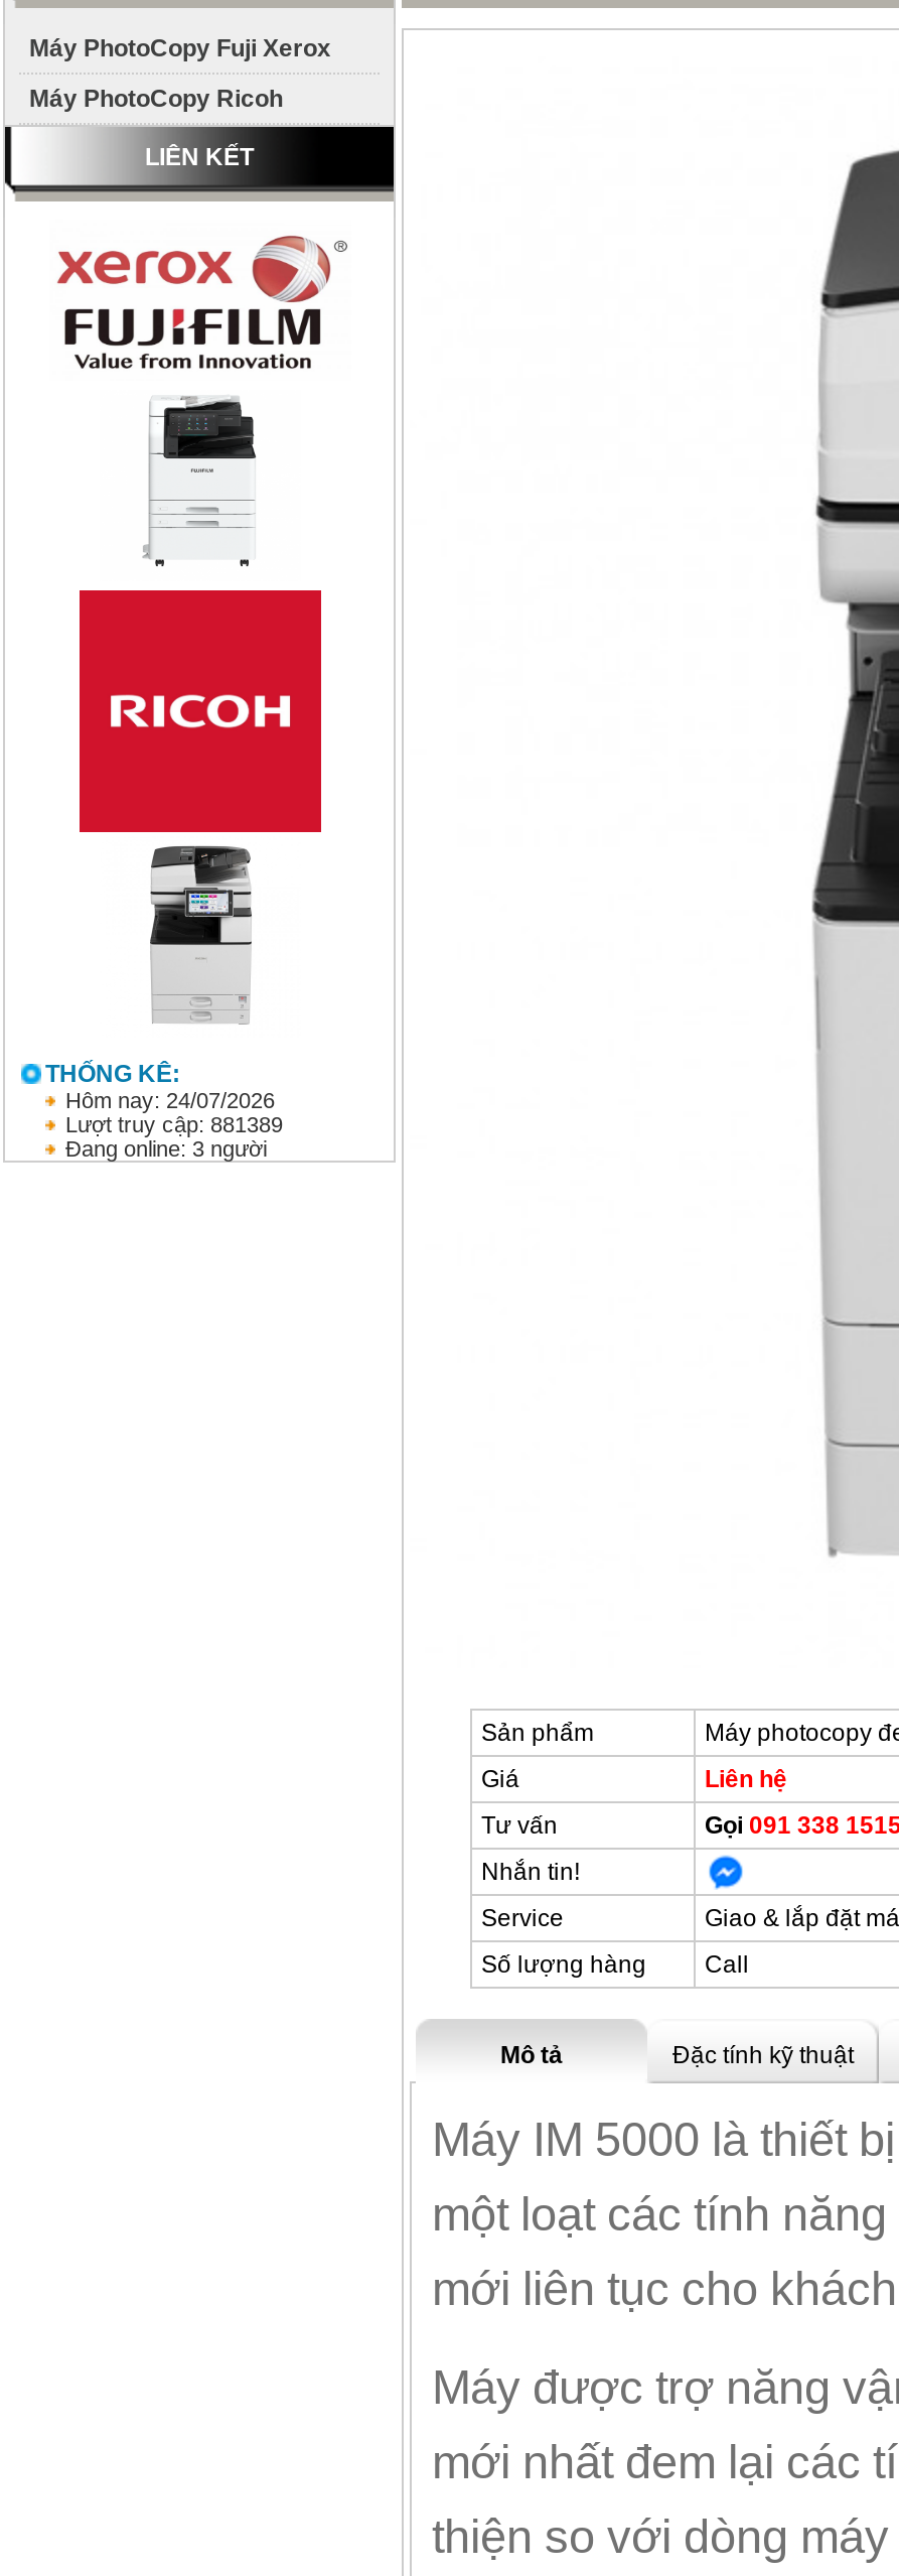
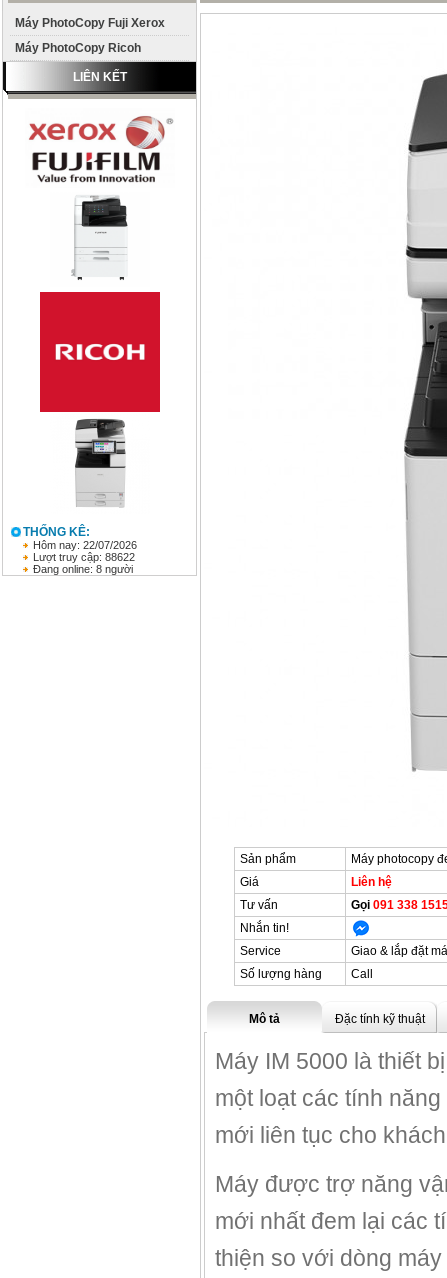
- Hôm nay: 24/07/2026
+ Hôm nay: 22/07/2026

- Lượt truy cập: 881389
+ Lượt truy cập: 88622

- Đang online: 3 người
+ Đang online: 8 người
